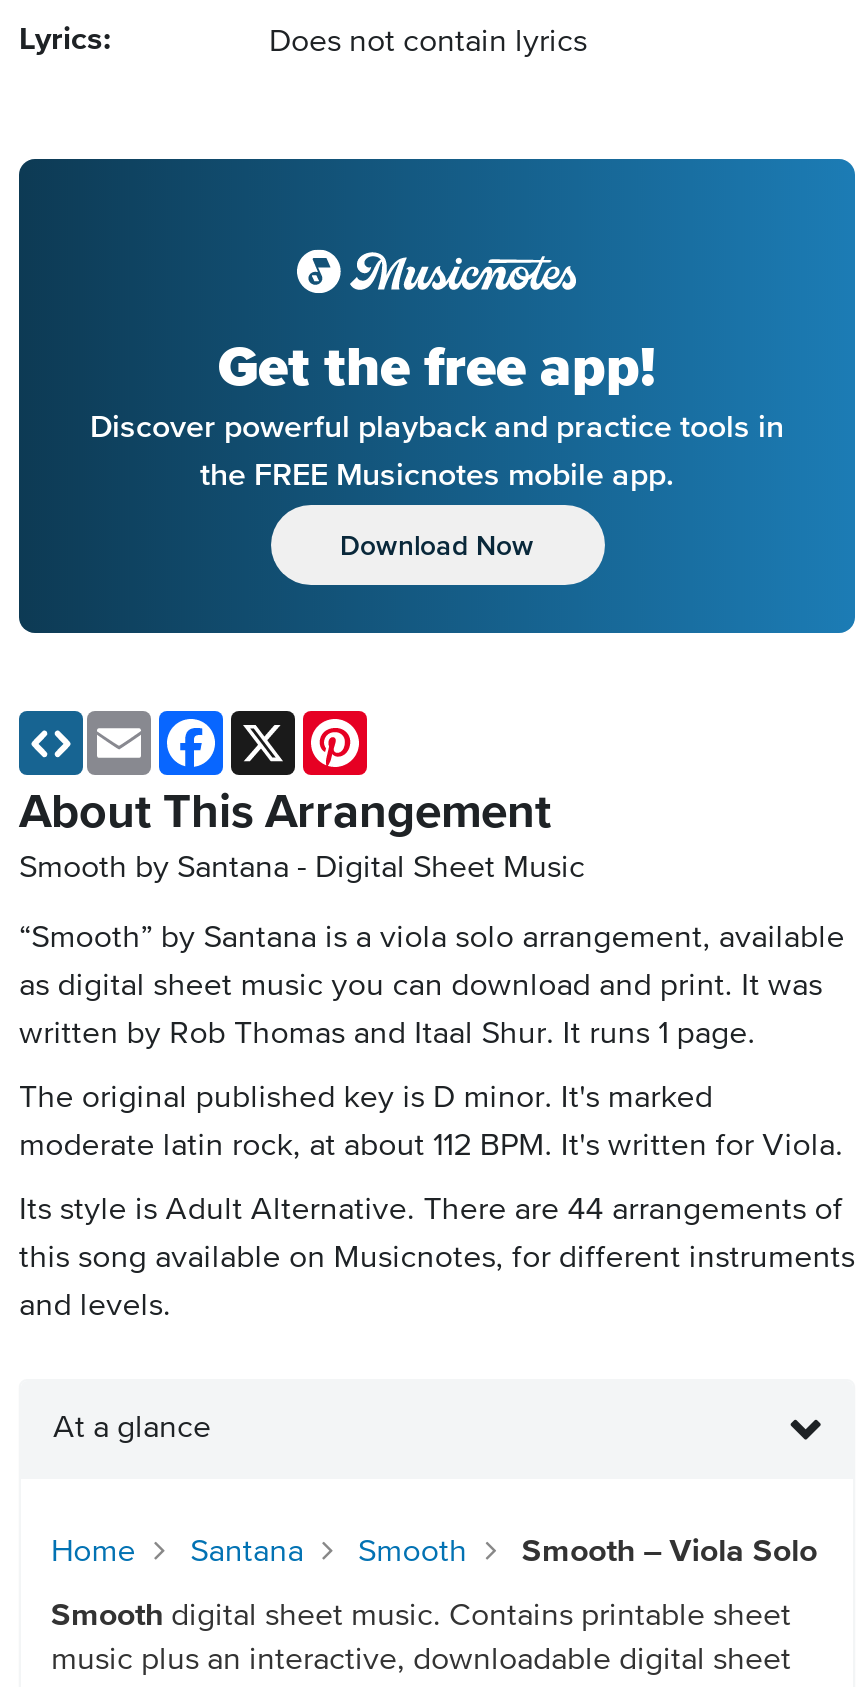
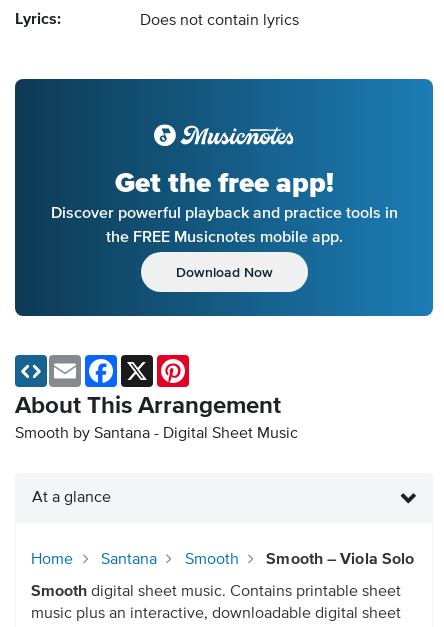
- “Smooth” by Santana is a viola solo arrangement, available
- as digital sheet music you can download and print. It was
- written by Rob Thomas and Itaal Shur. It runs 1 page.
- The original published key is D minor. It's marked
- moderate latin rock, at about 112 BPM. It's written for Viola.
- Its style is Adult Alternative. There are 44 arrangements of
- this song available on Musicnotes, for different instruments
- and levels.
